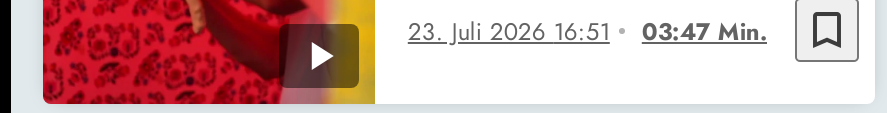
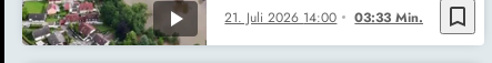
- 23. Juli 2026 16:51
- 03:47 Min.
+ 21. Juli 2026 14:00
+ 03:33 Min.
